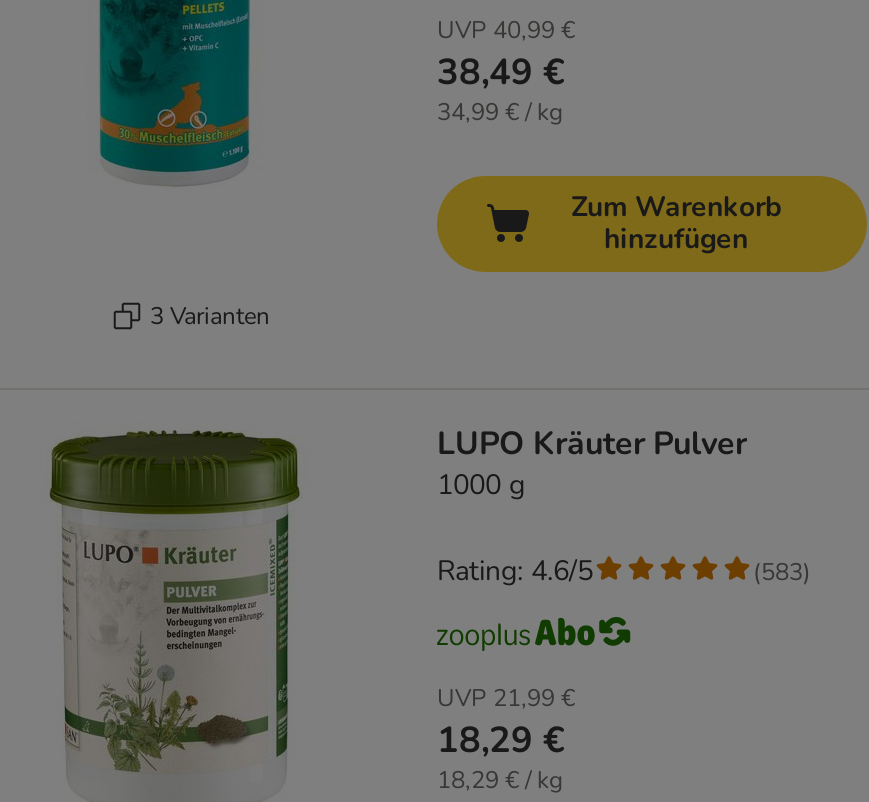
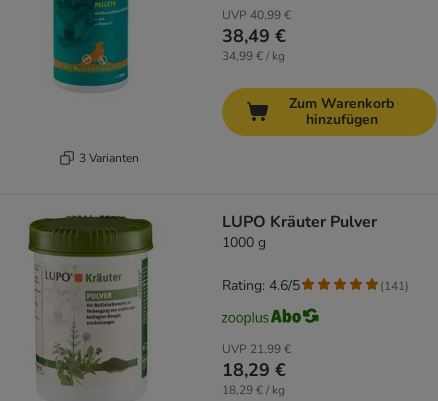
- (583)
+ (141)
